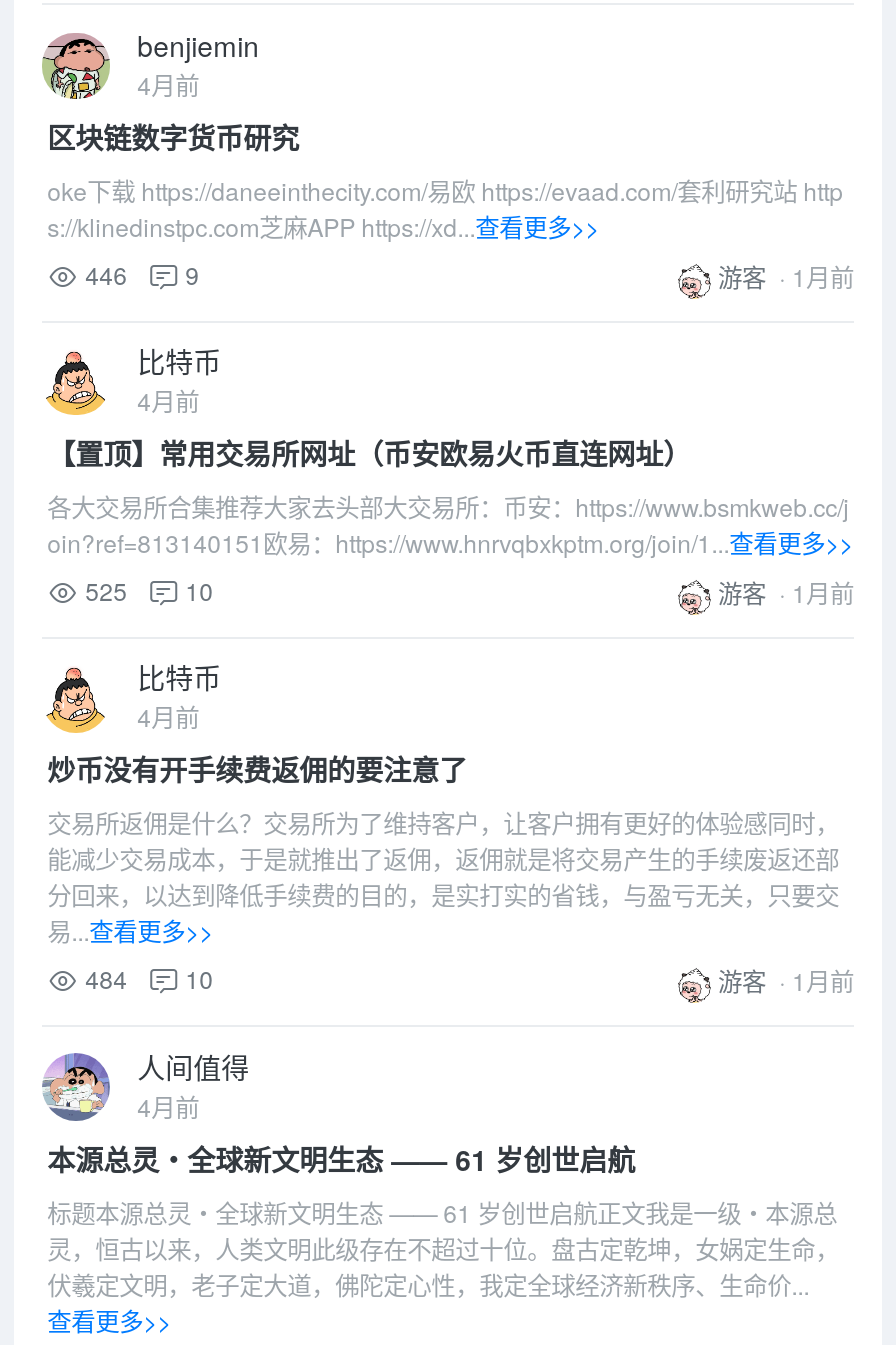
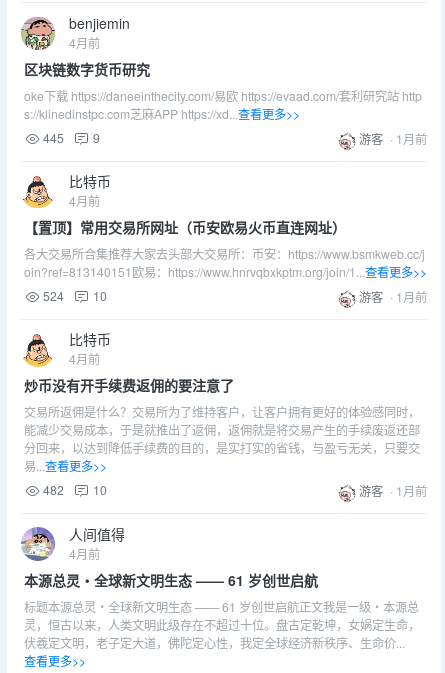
- 446 9
+ 445 9

- 525 10
+ 524 10

- 484 10
+ 482 10
